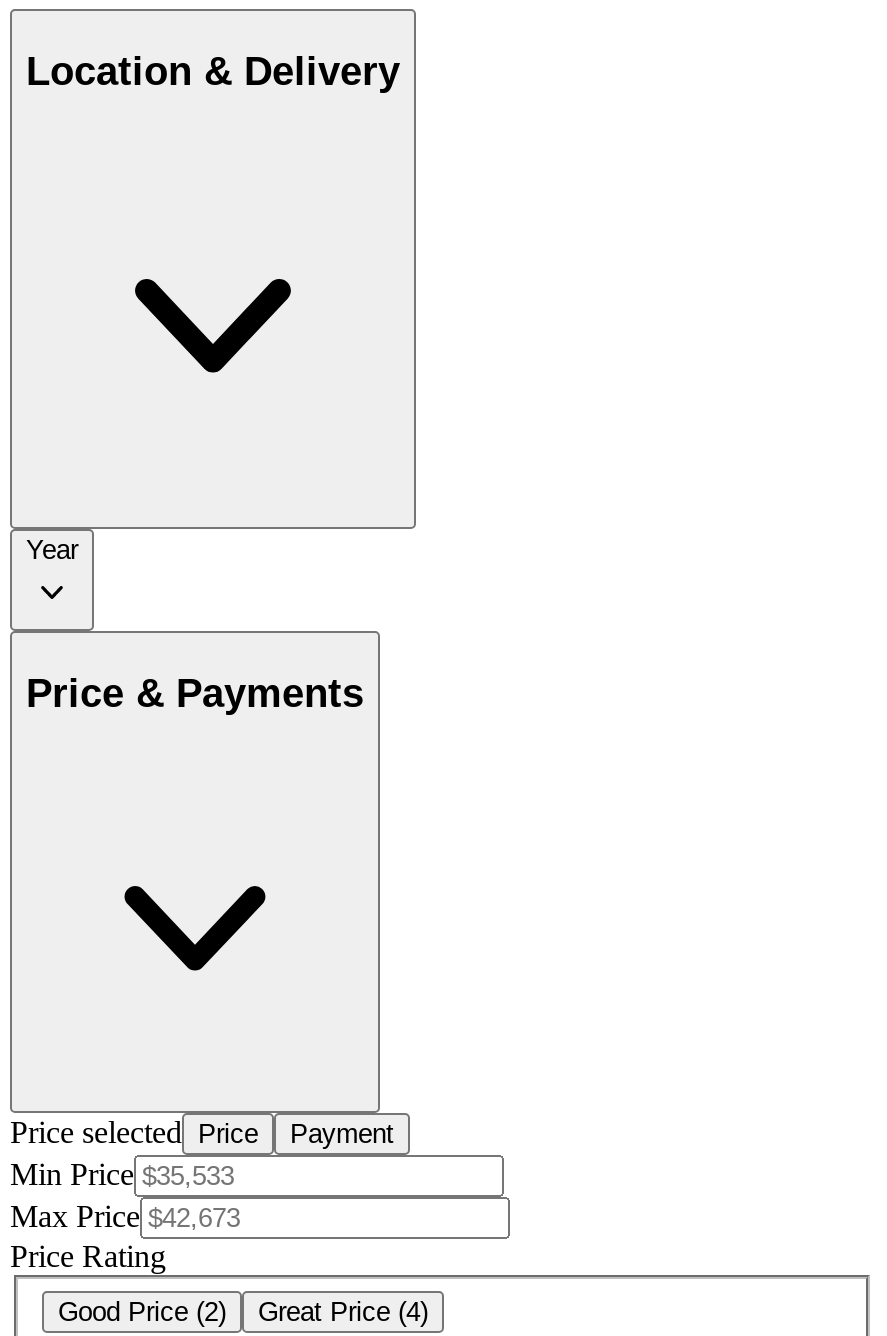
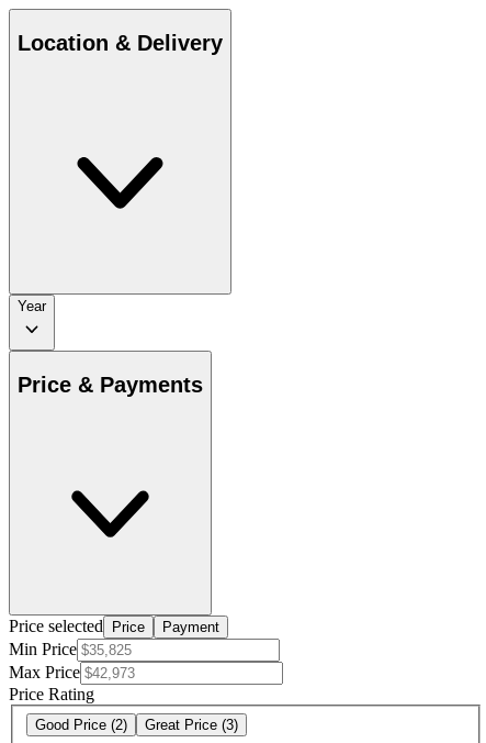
- Good Price (2) Great Price (4)
+ Good Price (2) Great Price (3)
